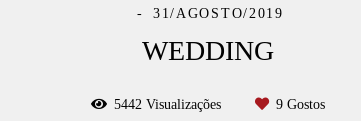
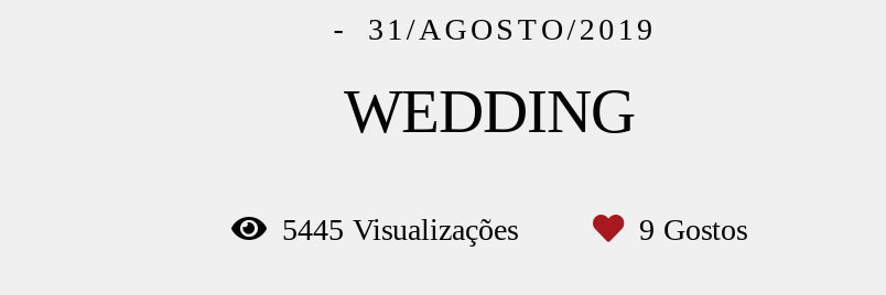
- 5442 Visualizações
+ 5445 Visualizações
